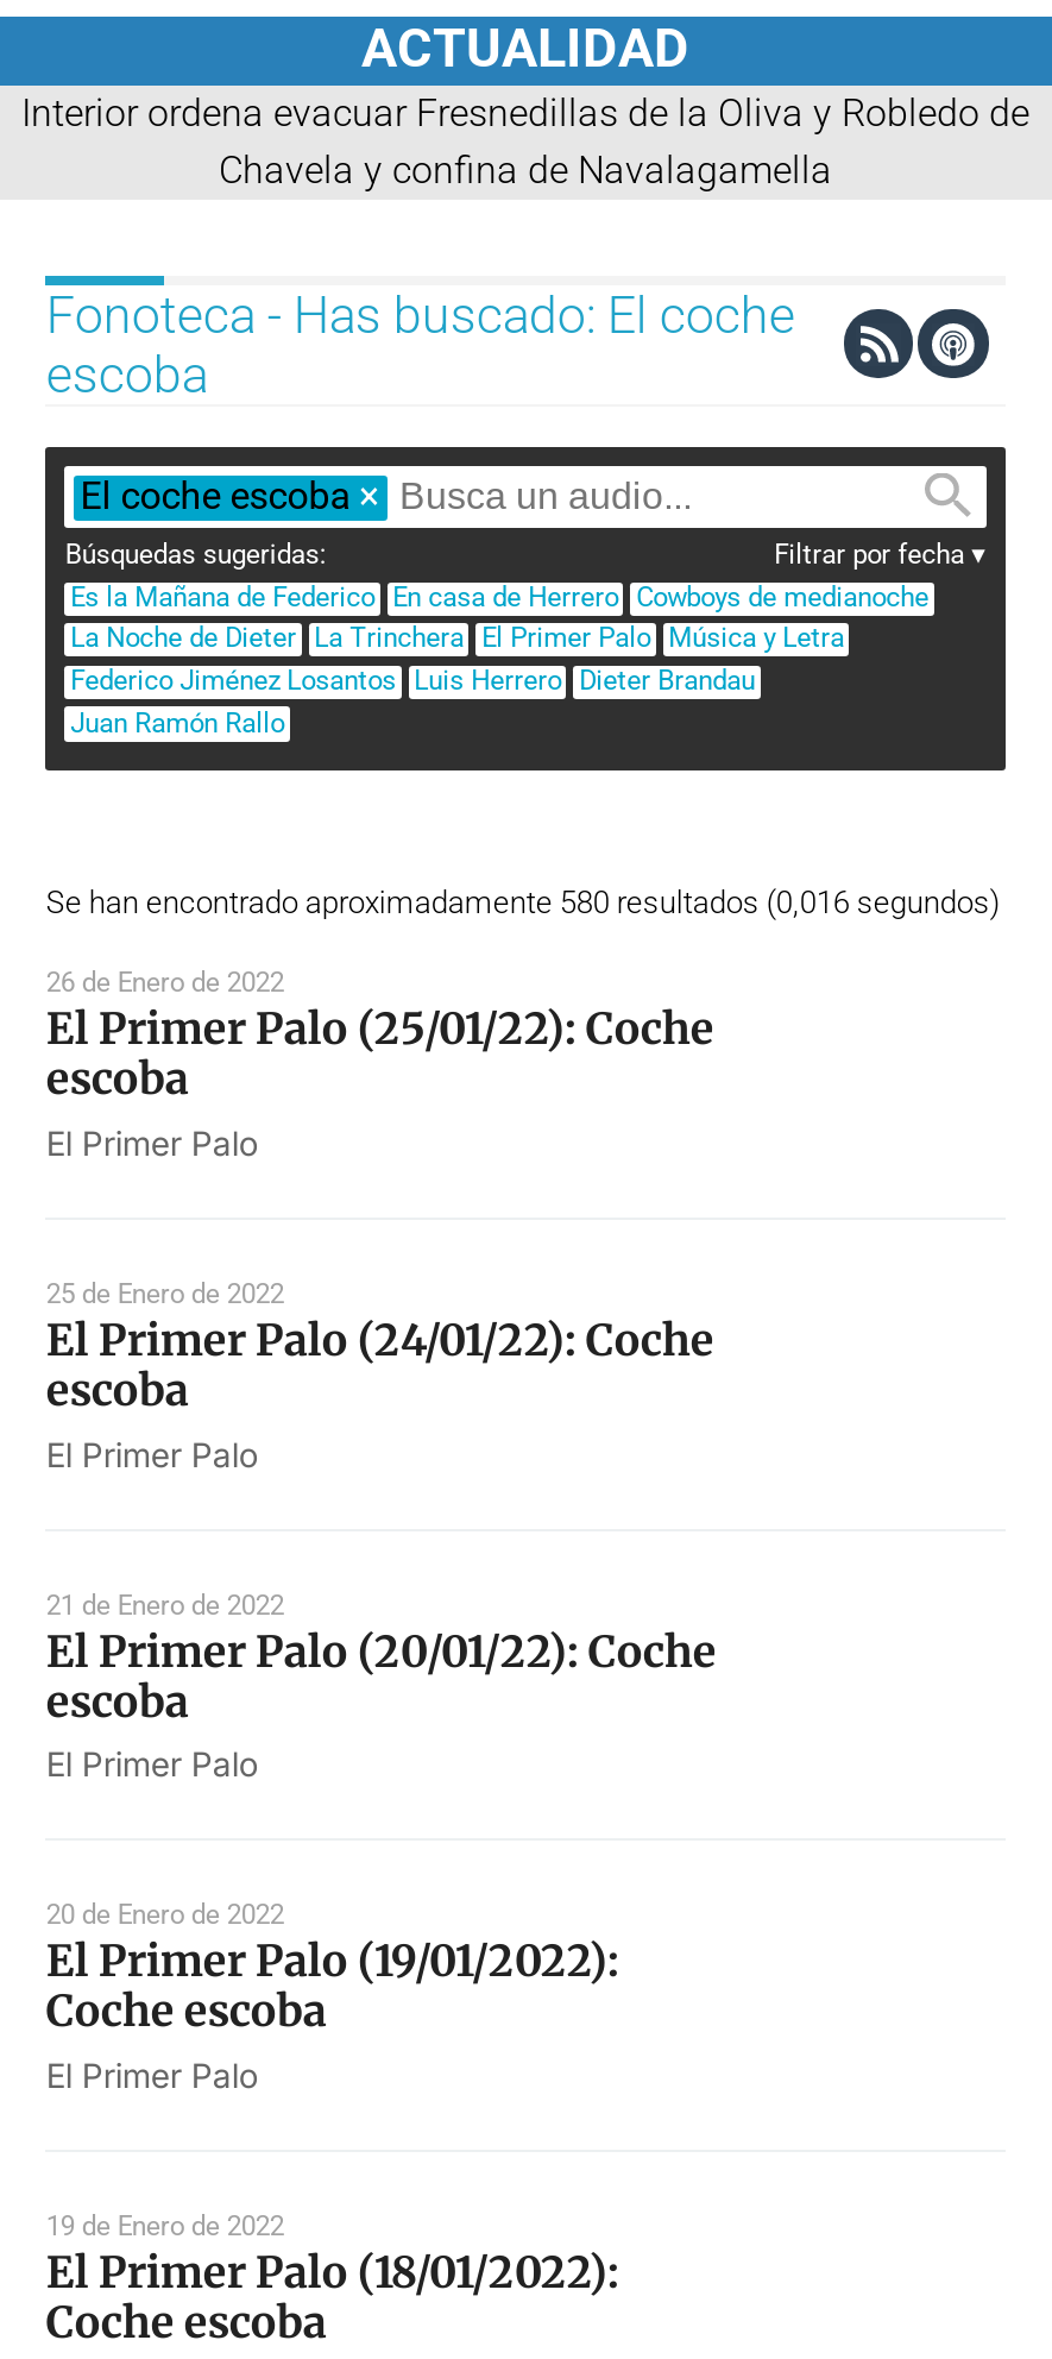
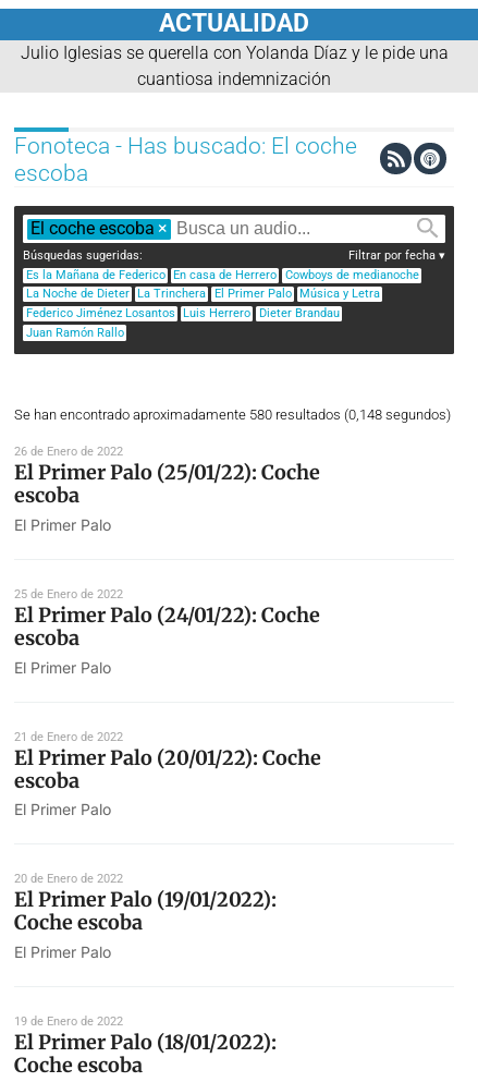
- Interior ordena evacuar Fresnedillas de la Oliva y Robledo de
- Chavela y confina de Navalagamella
+ Julio Iglesias se querella con Yolanda Díaz y le pide una
+ cuantiosa indemnización

- Se han encontrado aproximadamente 580 resultados (0,016 segundos)
+ Se han encontrado aproximadamente 580 resultados (0,148 segundos)
